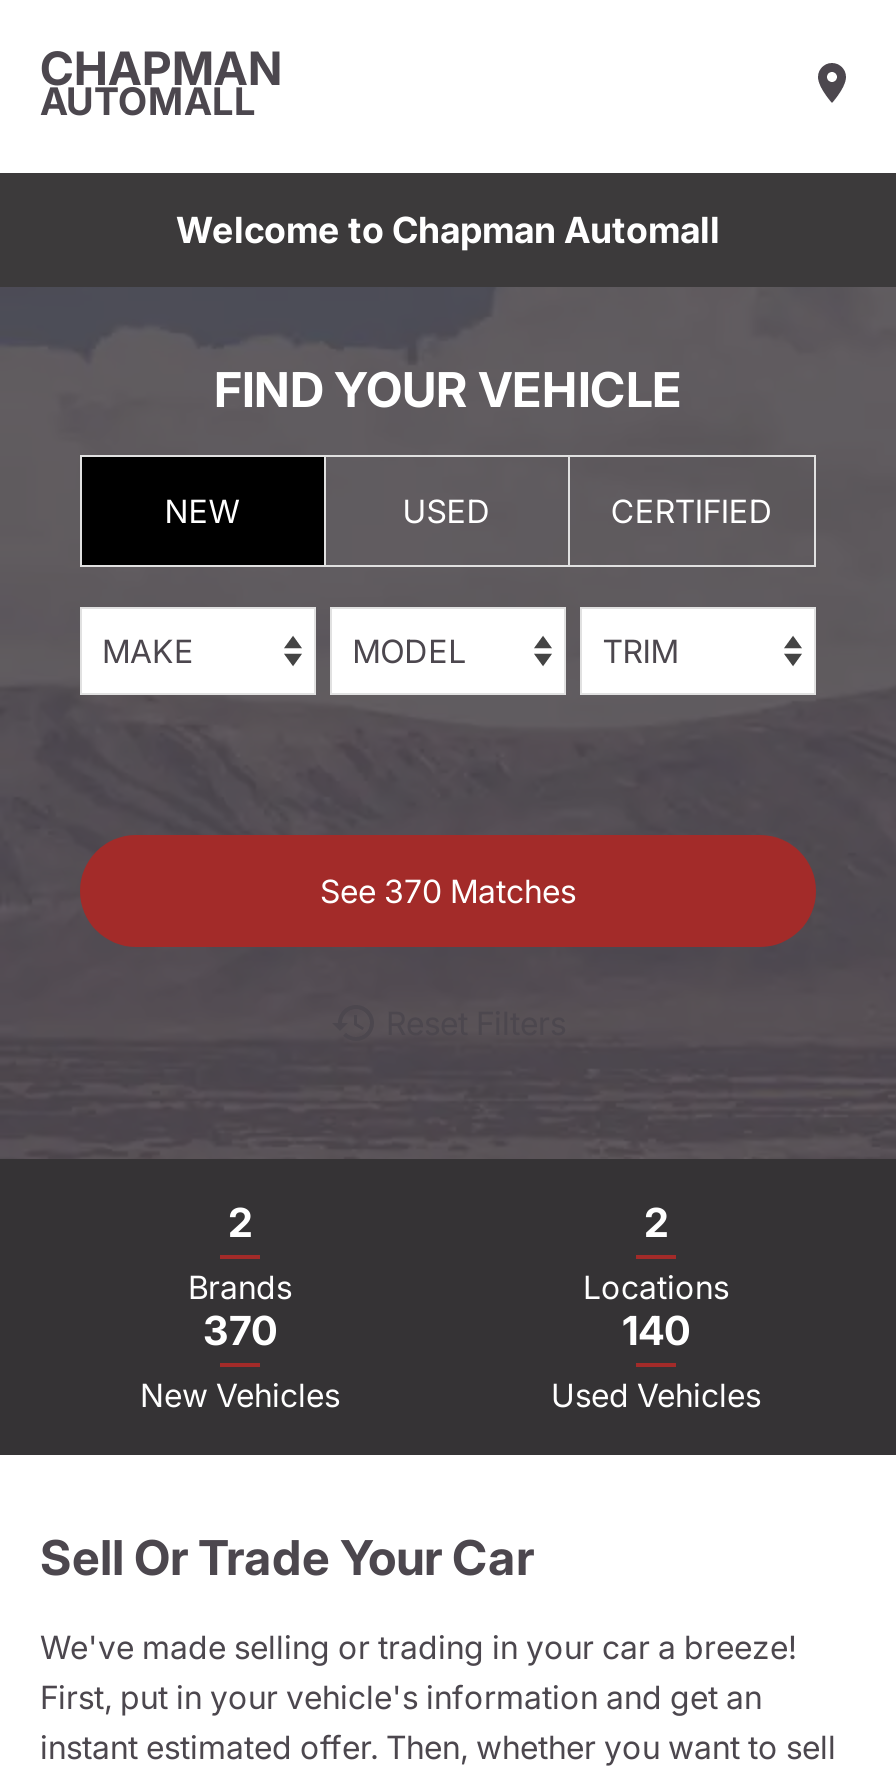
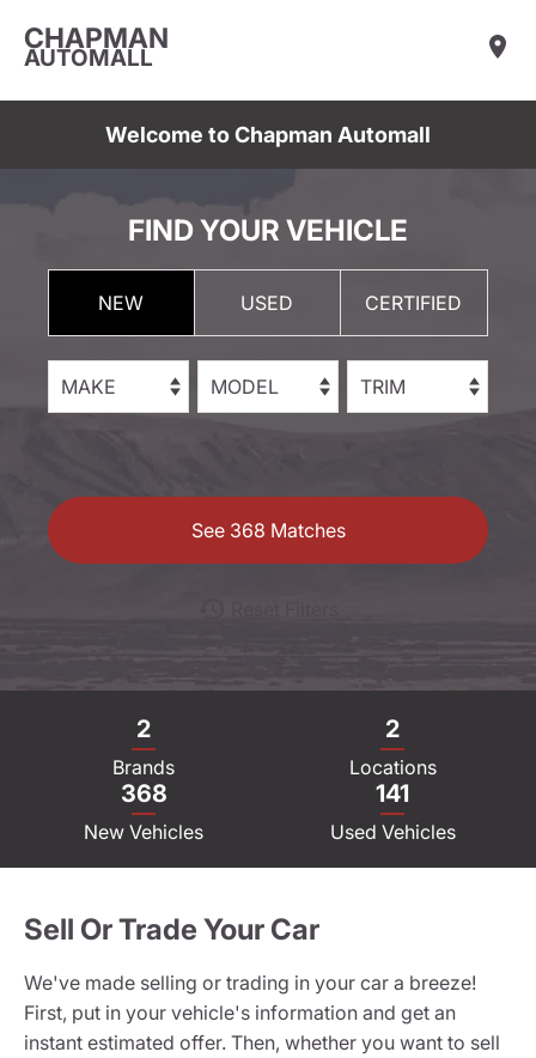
- See 370 Matches
+ See 368 Matches

- 370
+ 368

- 140
+ 141
